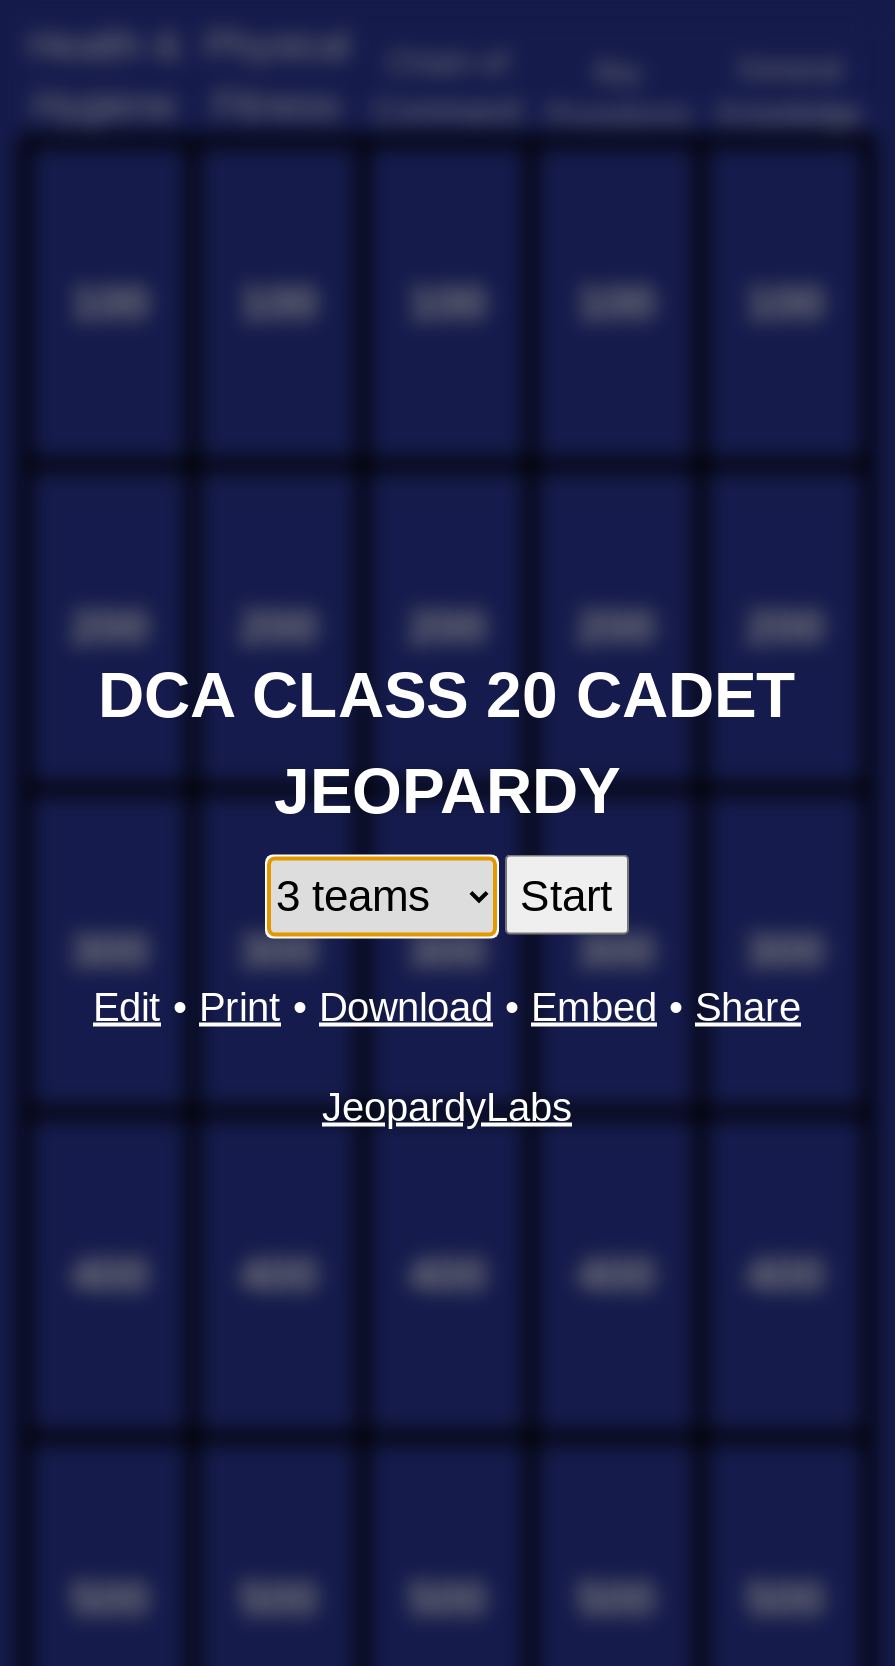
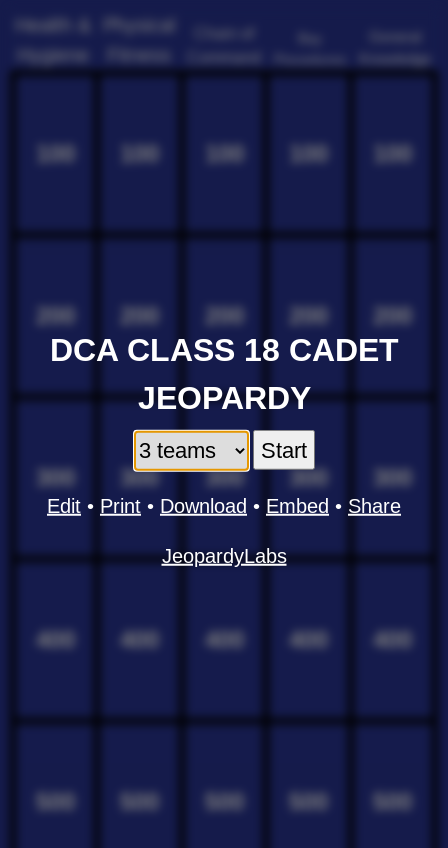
- DCA CLASS 20 CADET
+ DCA CLASS 18 CADET
